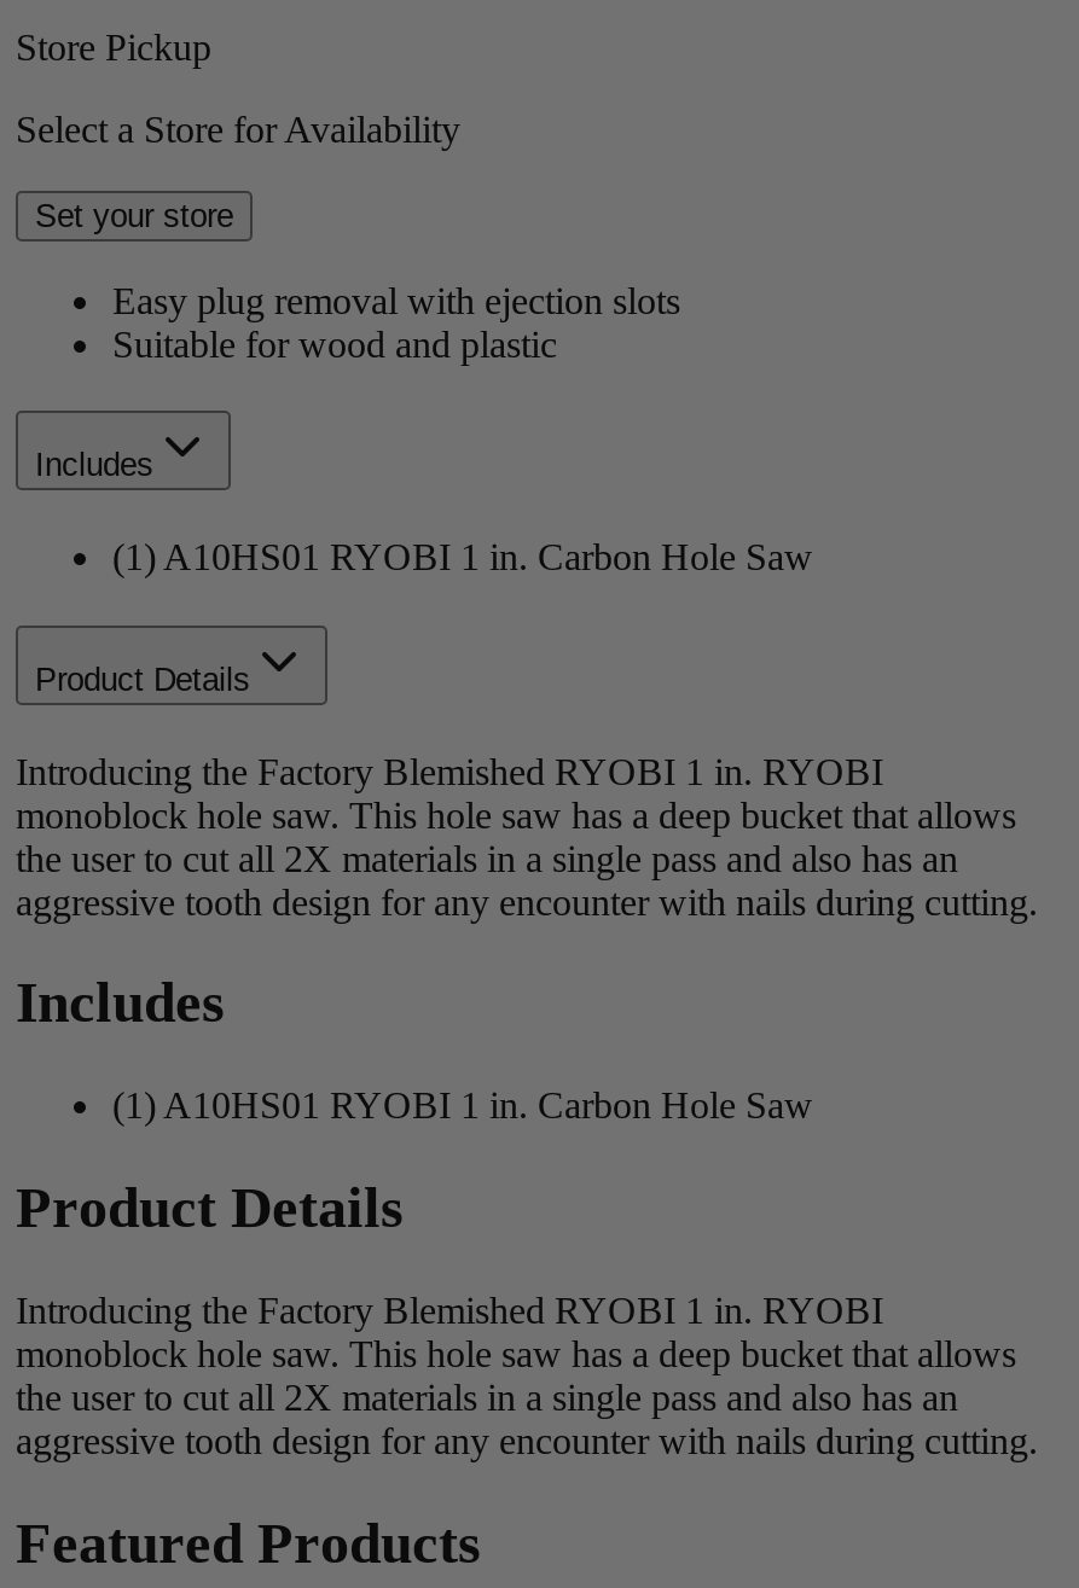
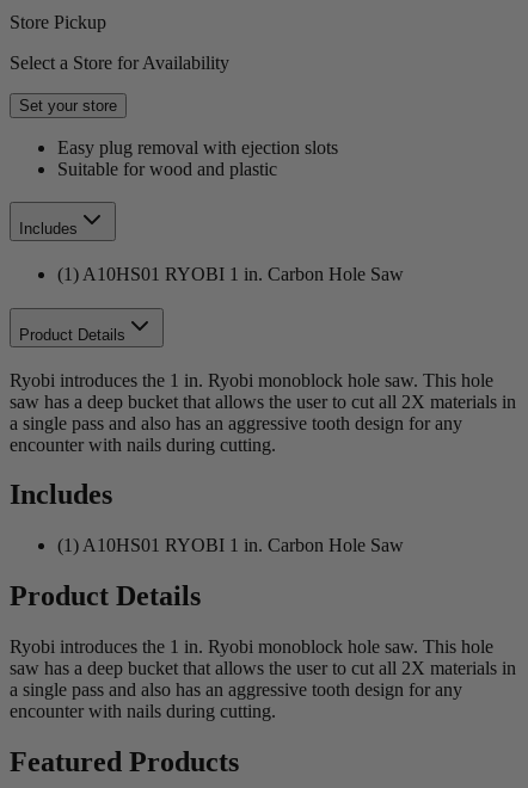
- Introducing the Factory Blemished RYOBI 1 in. RYOBI
- monoblock hole saw. This hole saw has a deep bucket that allows
- the user to cut all 2X materials in a single pass and also has an
- aggressive tooth design for any encounter with nails during cutting.
+ Ryobi introduces the 1 in. Ryobi monoblock hole saw. This hole
+ saw has a deep bucket that allows the user to cut all 2X materials in
+ a single pass and also has an aggressive tooth design for any
+ encounter with nails during cutting.

- Introducing the Factory Blemished RYOBI 1 in. RYOBI
- monoblock hole saw. This hole saw has a deep bucket that allows
- the user to cut all 2X materials in a single pass and also has an
- aggressive tooth design for any encounter with nails during cutting.
+ Ryobi introduces the 1 in. Ryobi monoblock hole saw. This hole
+ saw has a deep bucket that allows the user to cut all 2X materials in
+ a single pass and also has an aggressive tooth design for any
+ encounter with nails during cutting.
